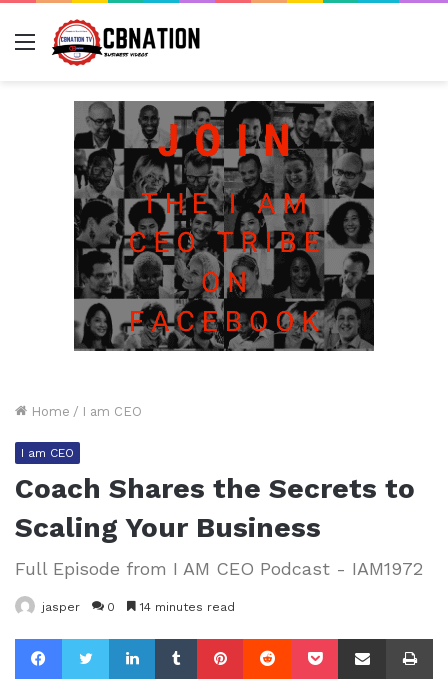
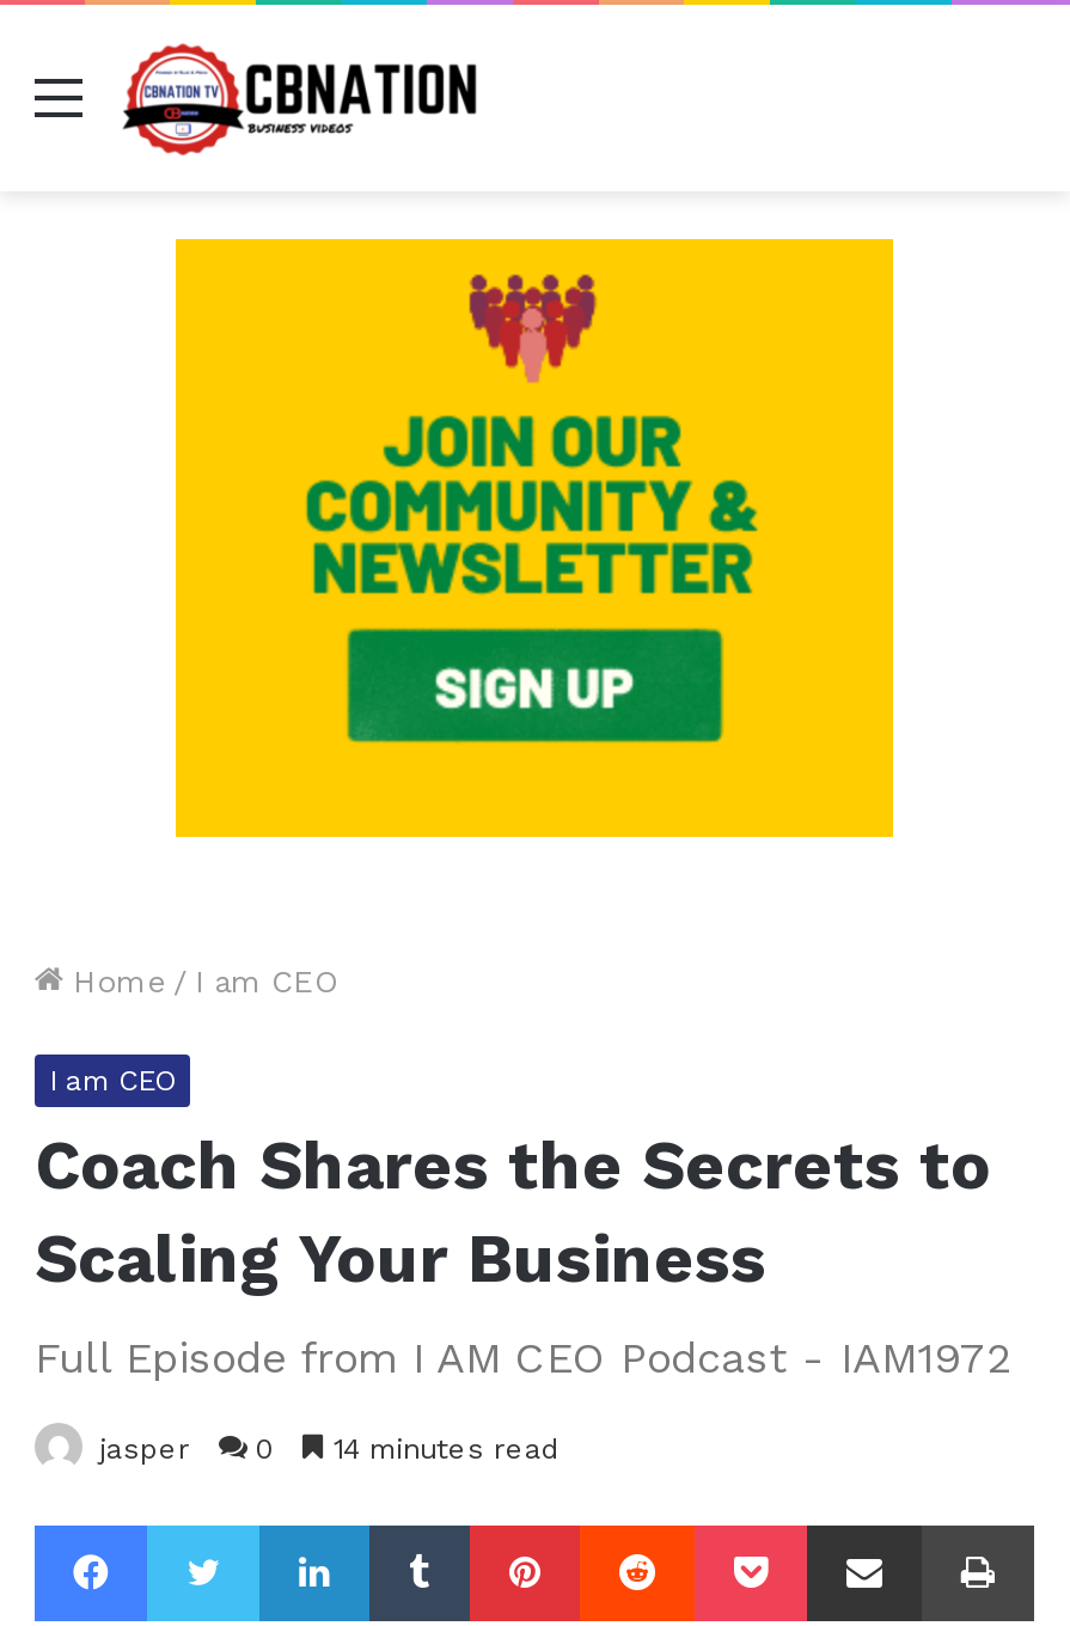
- [image]
+ [image]
